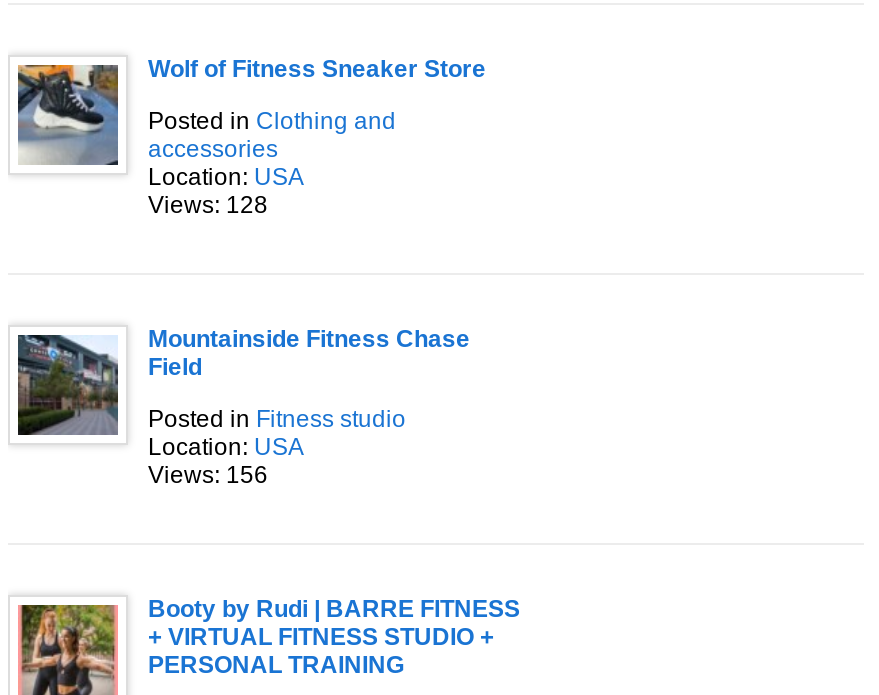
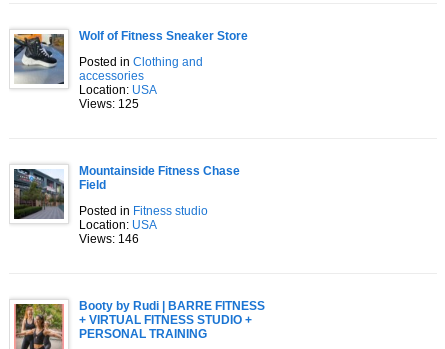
- Views: 128
+ Views: 125

- Views: 156
+ Views: 146
